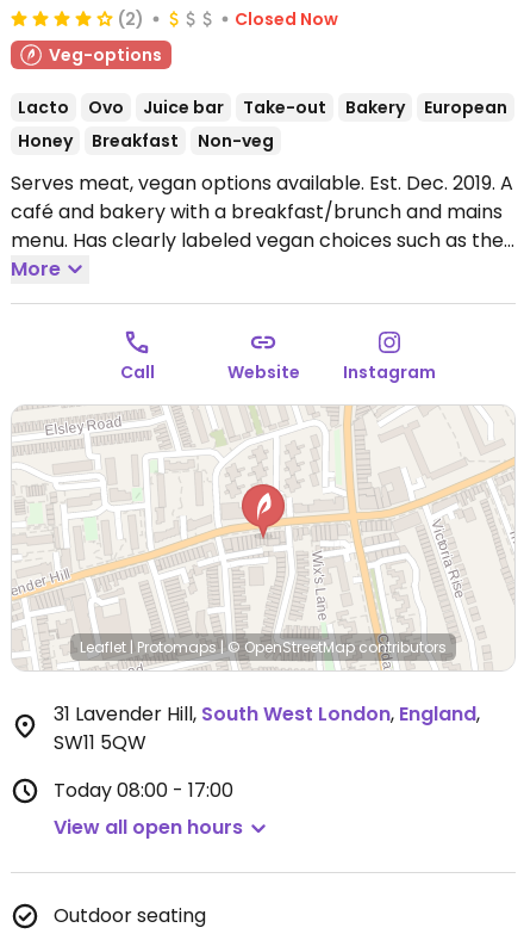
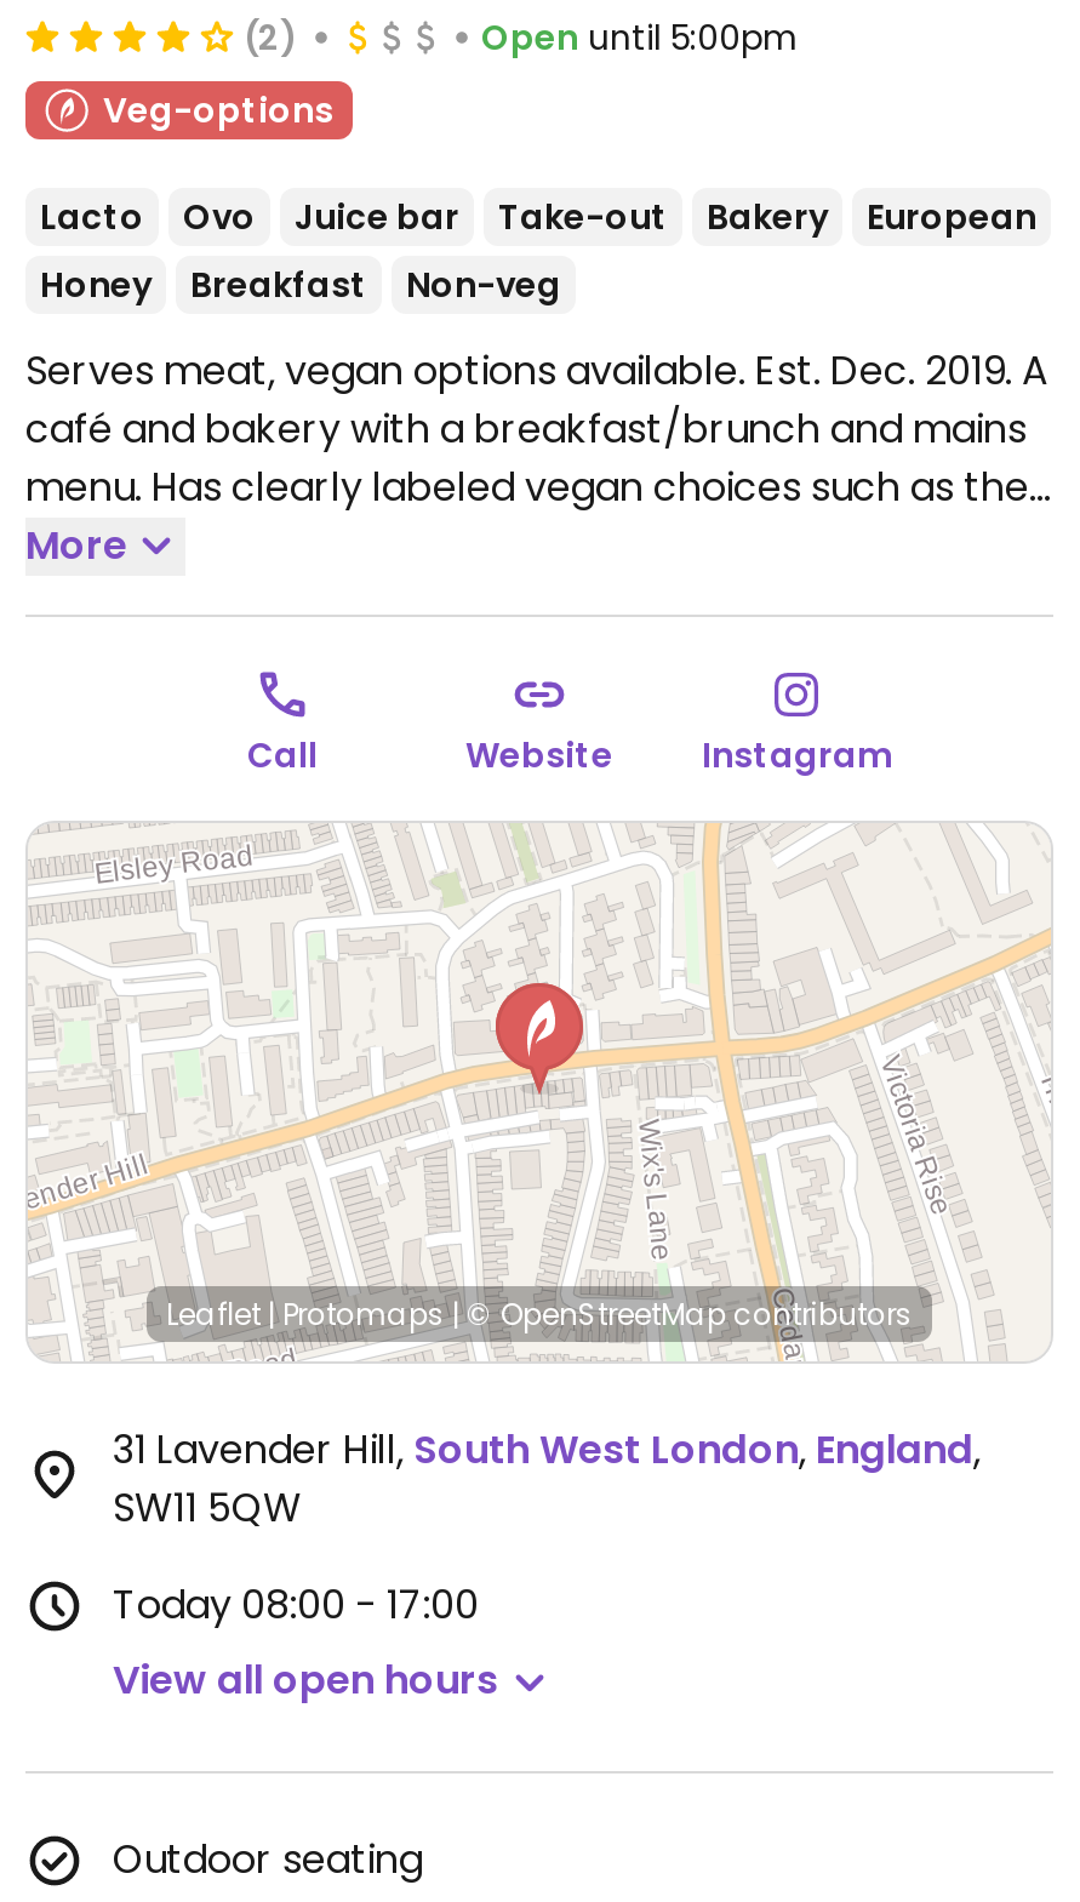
- Closed Now
+ Open until 5:00pm
